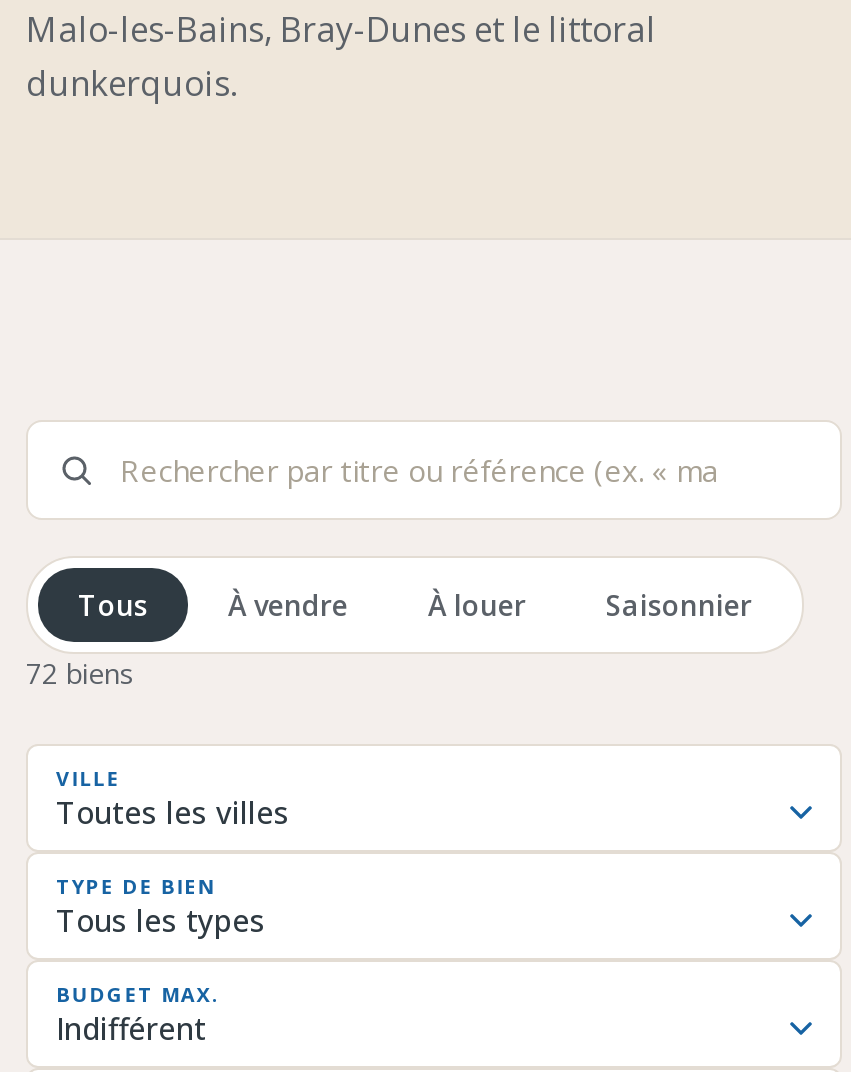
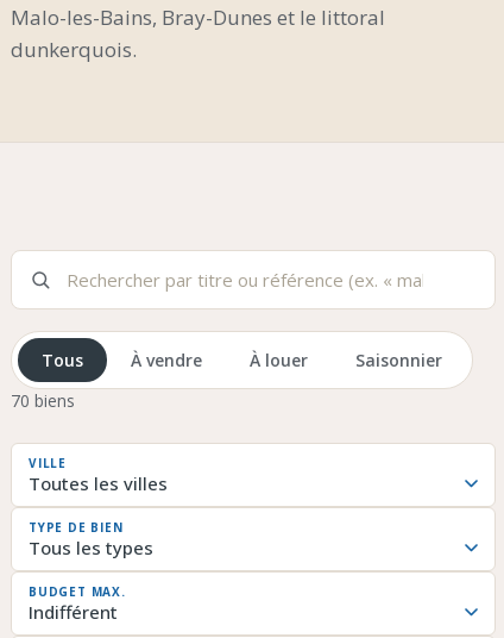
- 72 biens
+ 70 biens
